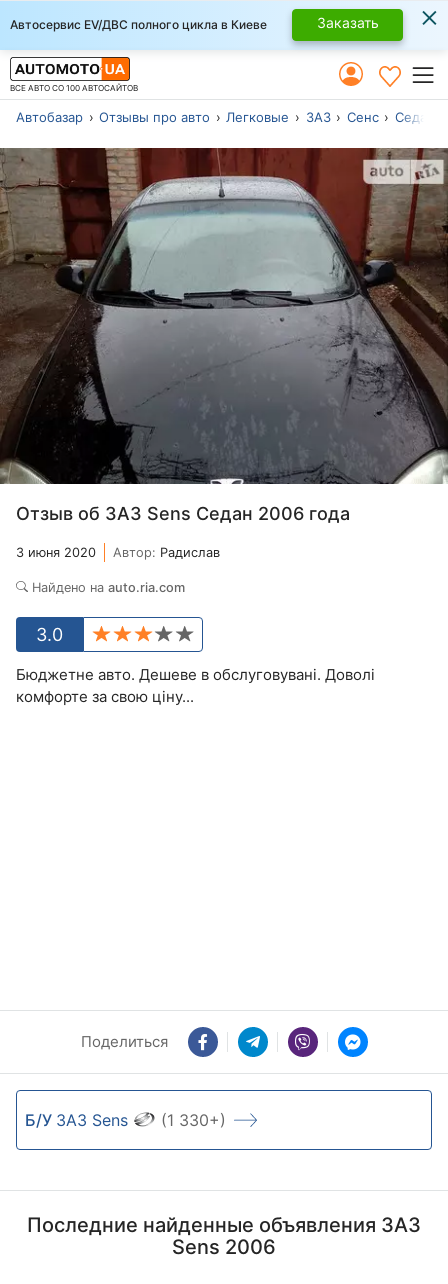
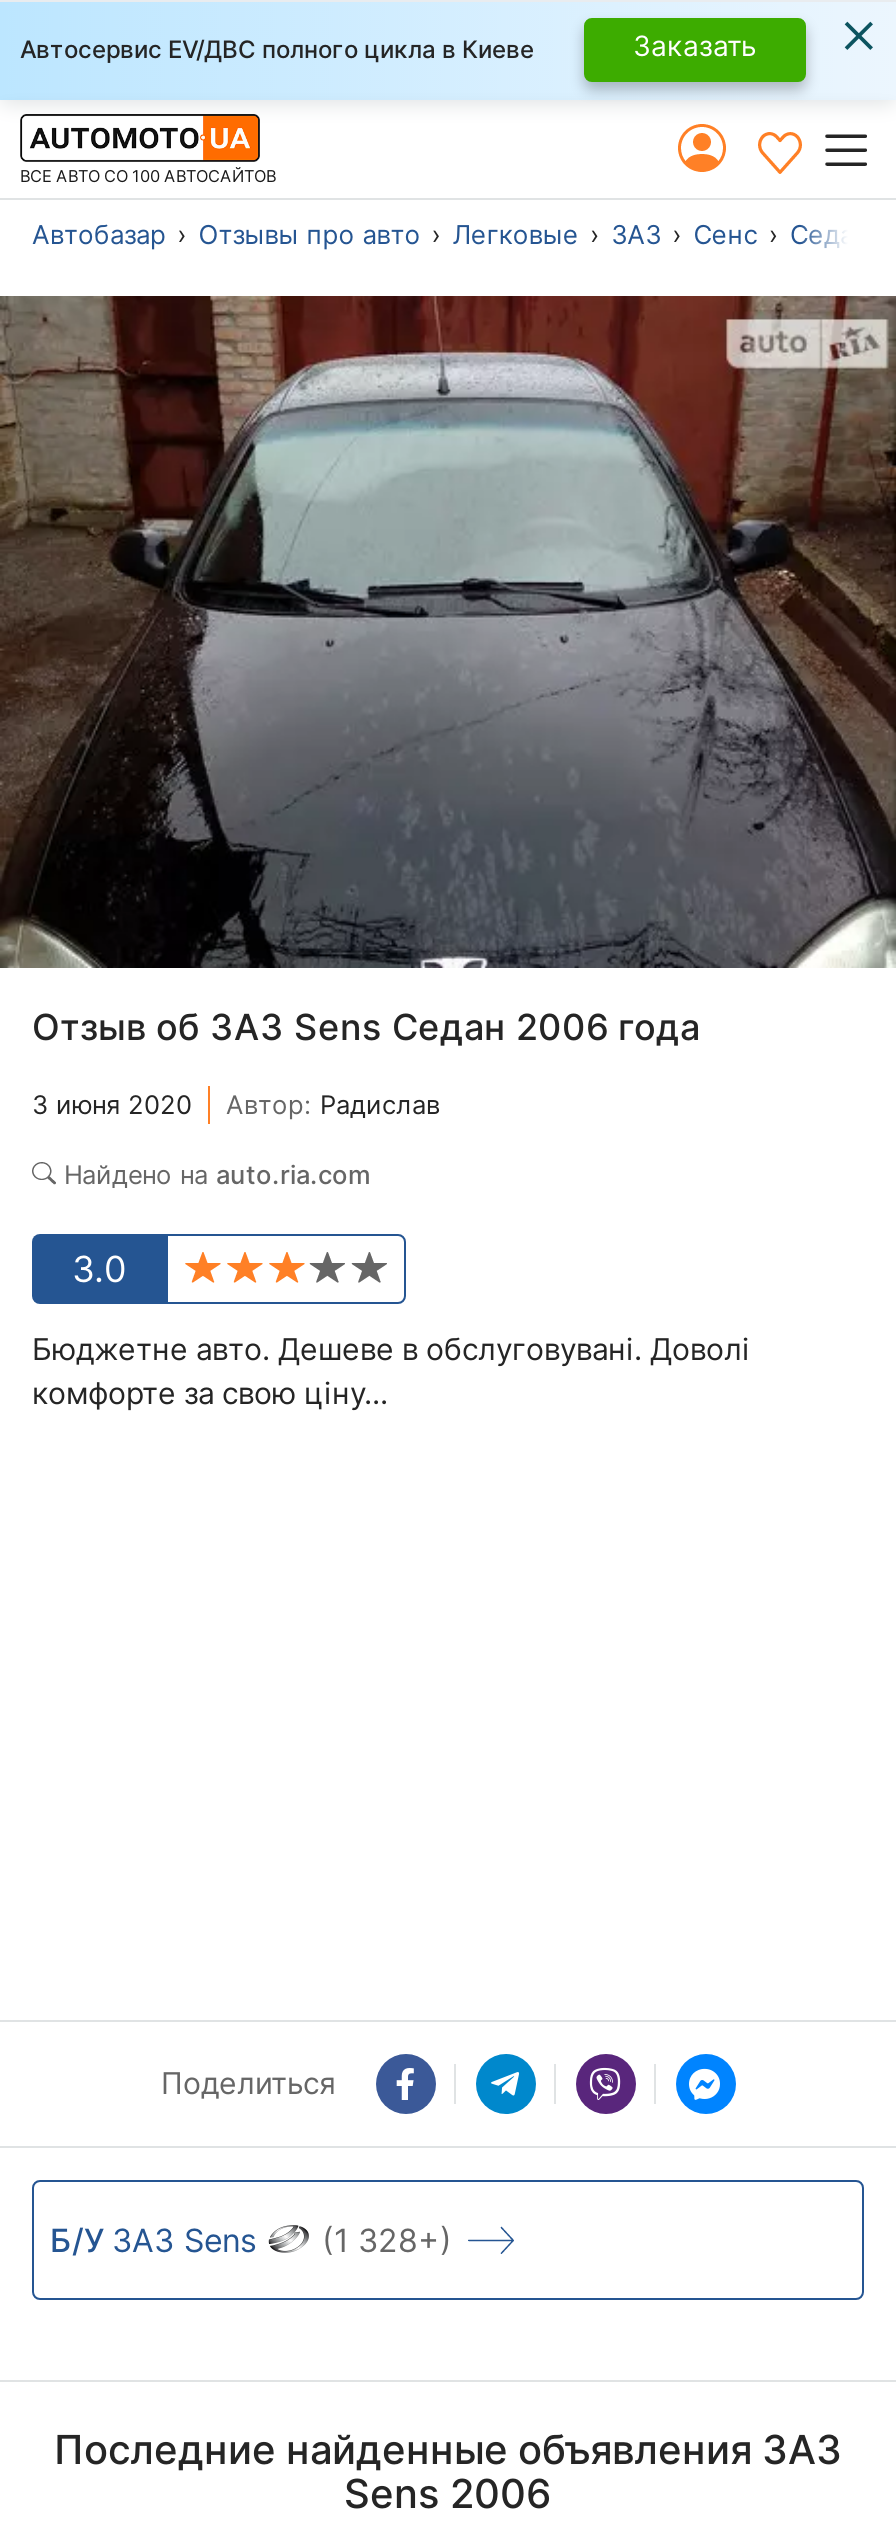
- (1 330+)
+ (1 328+)
